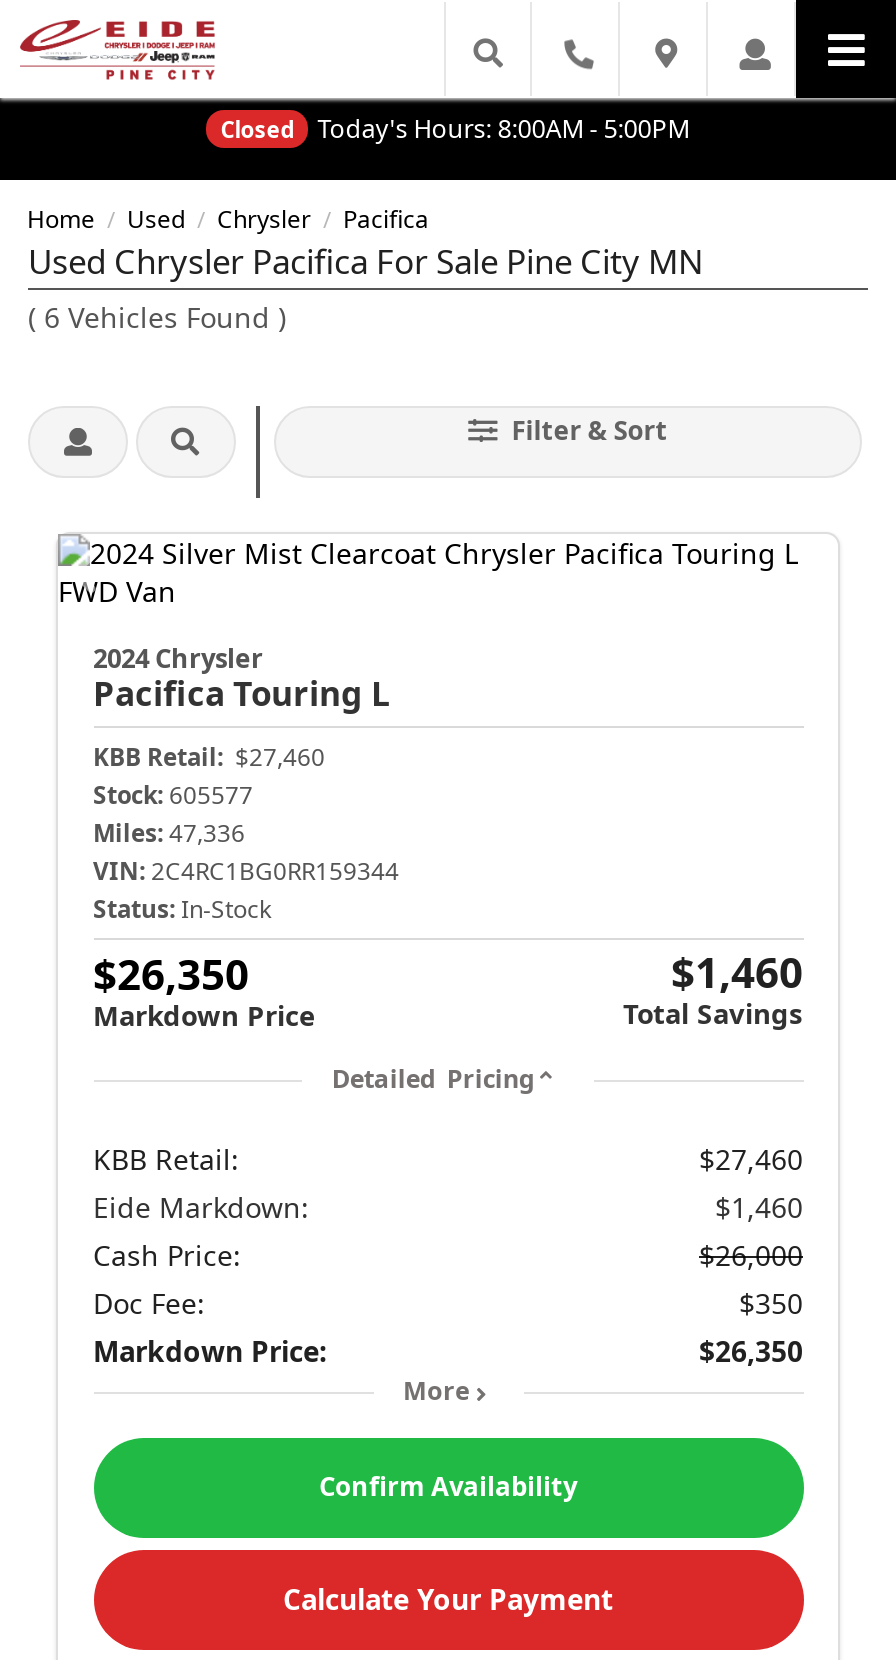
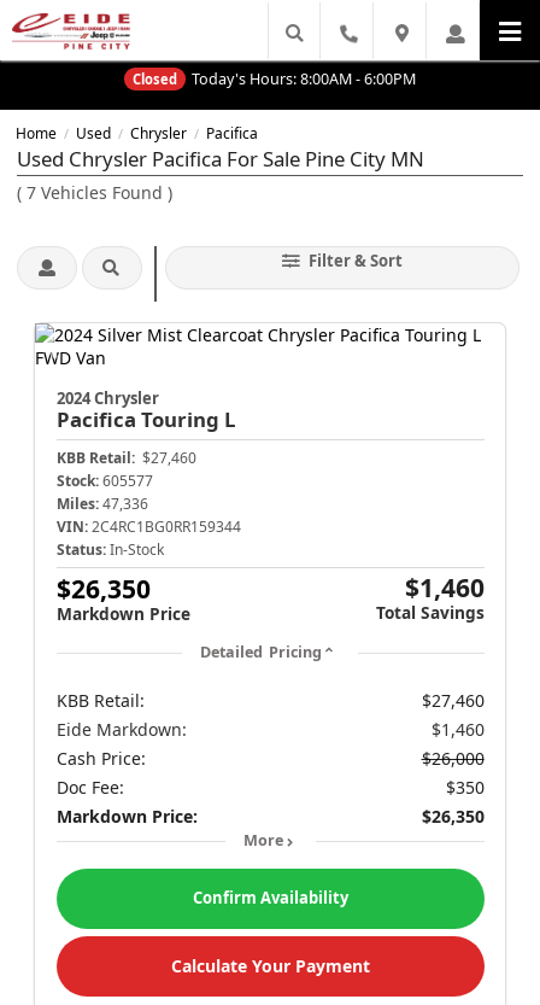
- Today's Hours: 8:00AM - 5:00PM
+ Today's Hours: 8:00AM - 6:00PM

- (6 Vehicles Found)
+ (7 Vehicles Found)
